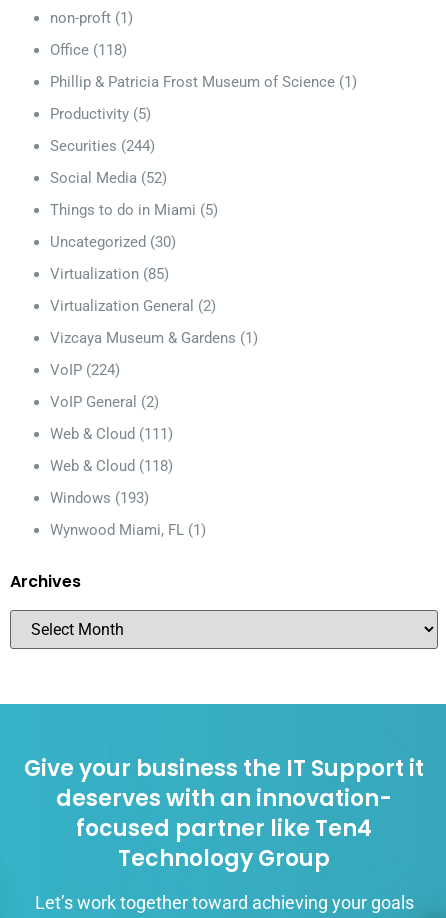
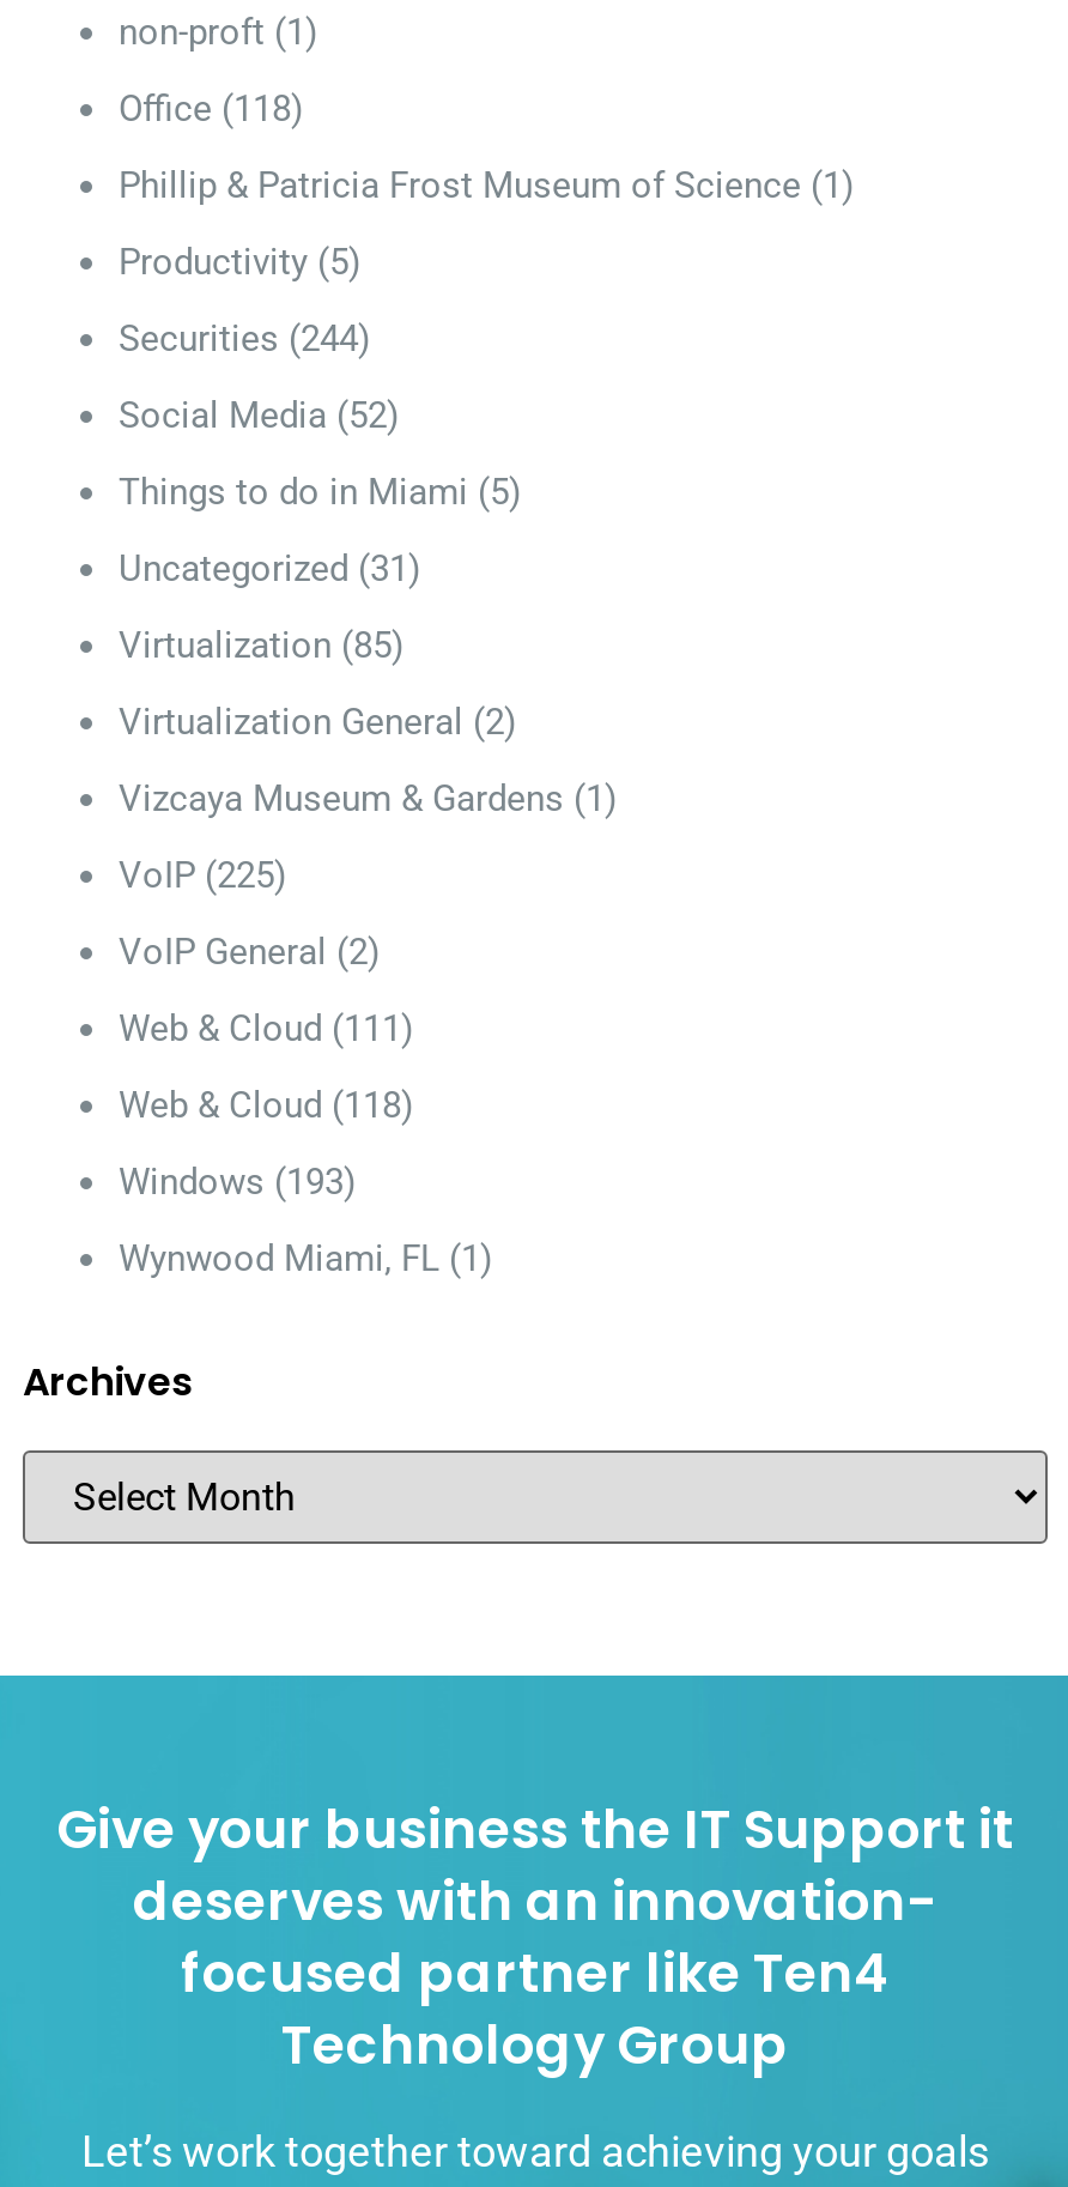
- Uncategorized (30)
+ Uncategorized (31)

- VoIP (224)
+ VoIP (225)
